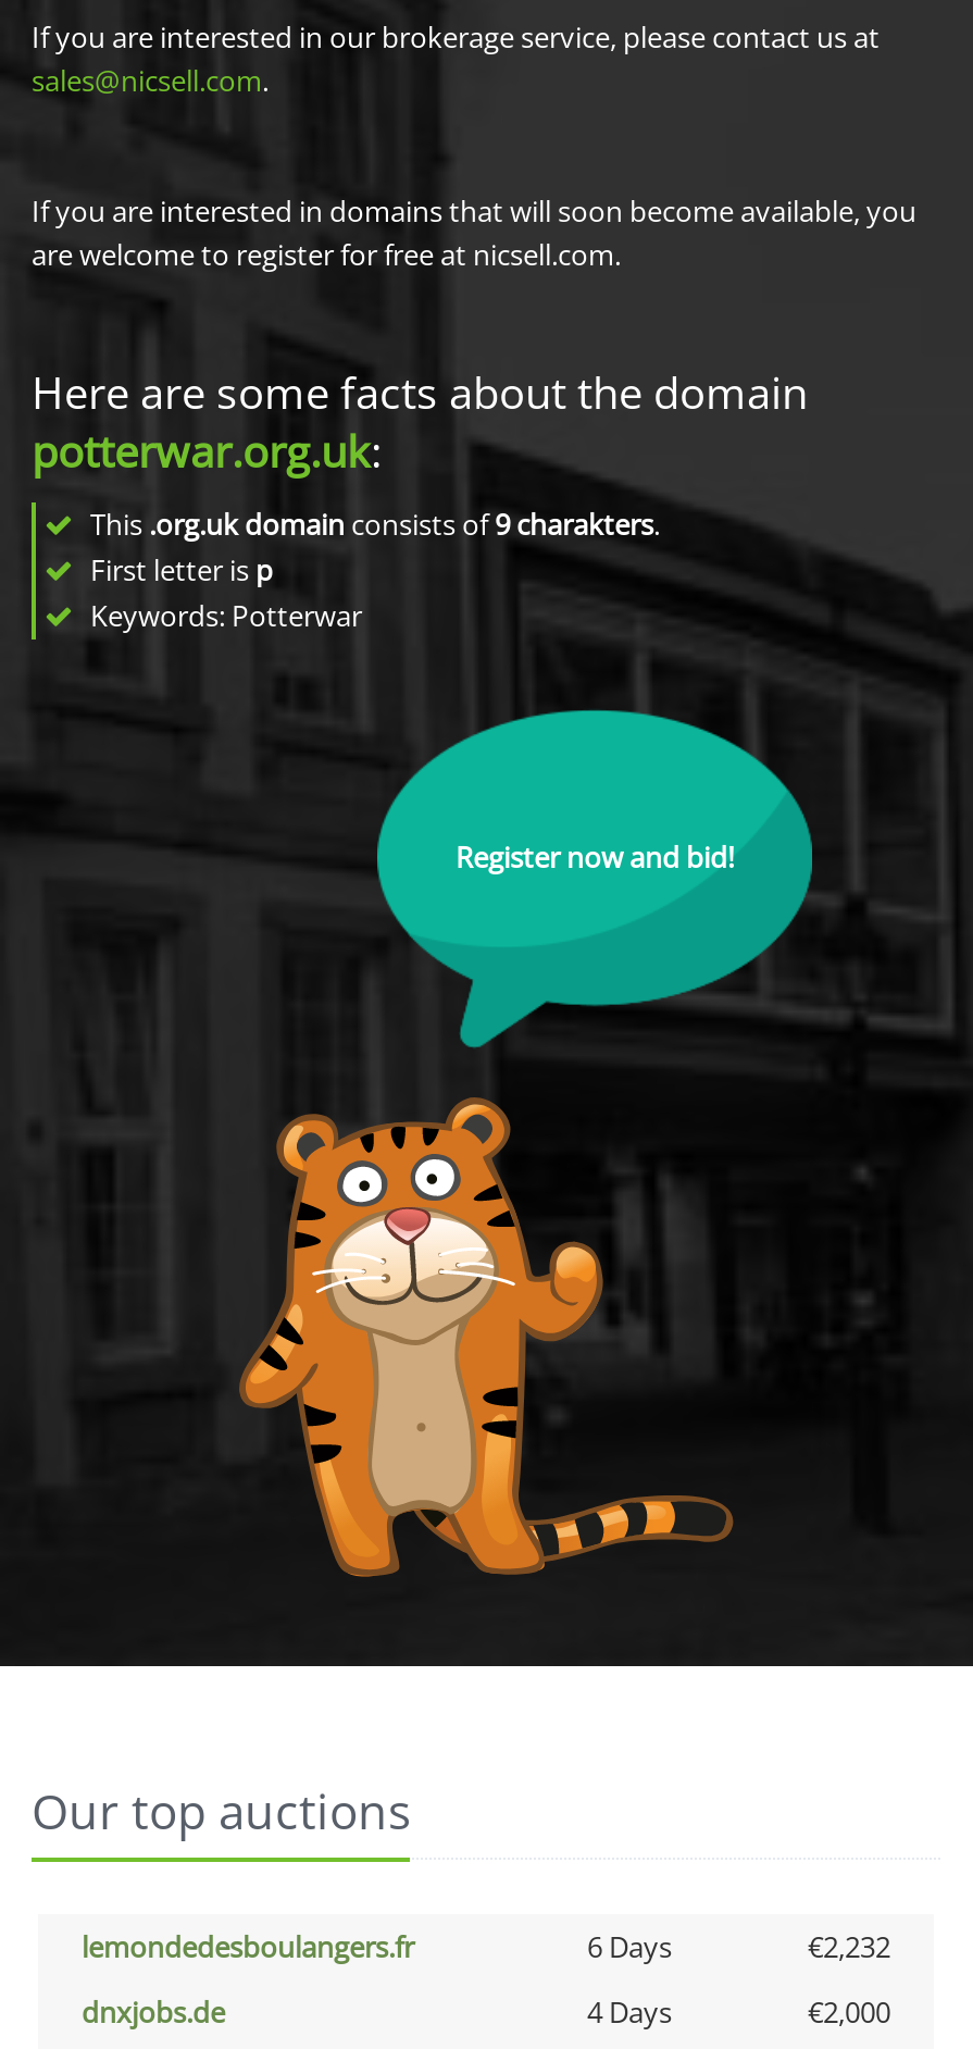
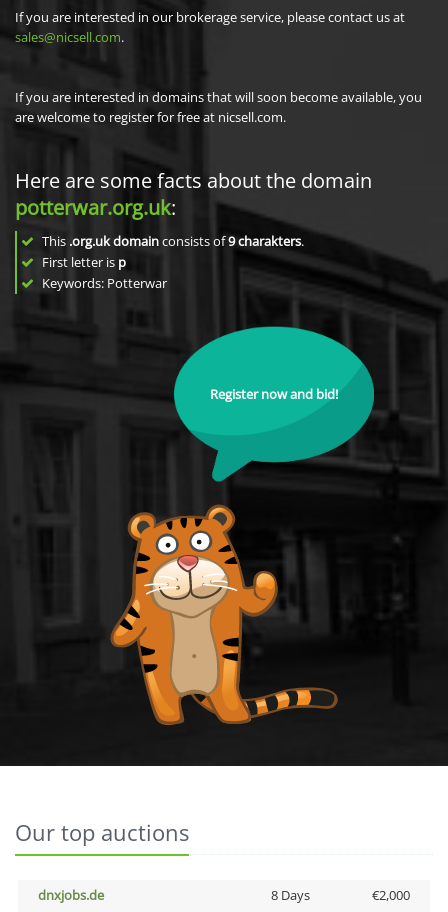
- lemondedesboulangers.fr
- 6 Days
- €2,232

- 4 Days
+ 8 Days
